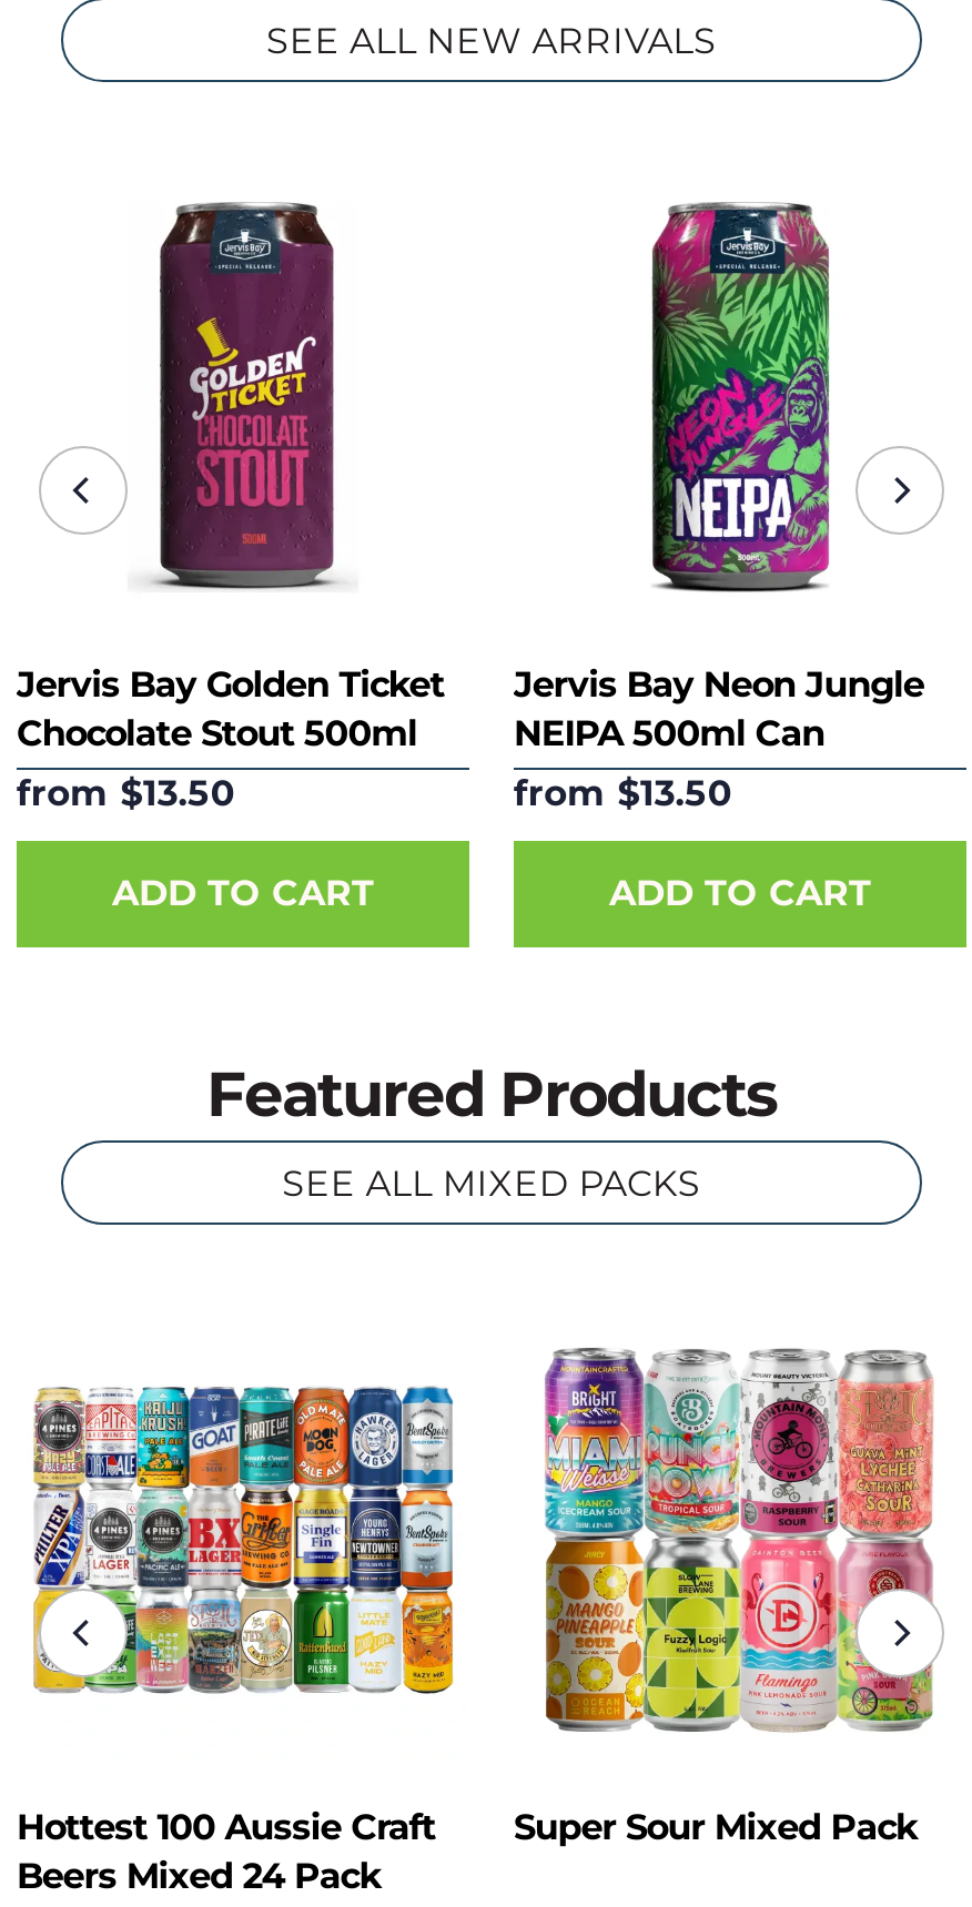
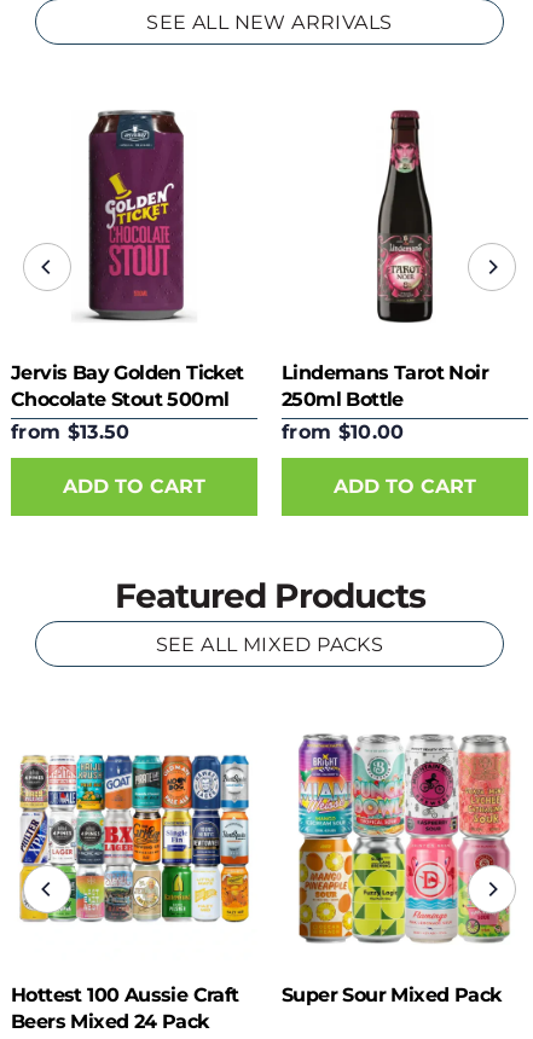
- [image]
- Jervis Bay Neon Jungle
- NEIPA 500ml Can
- from $13.50
+ [image]
+ Lindemans Tarot Noir
+ 250ml Bottle
+ from $10.00
